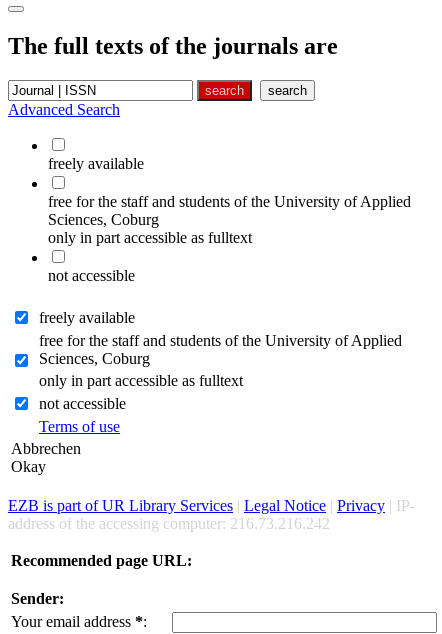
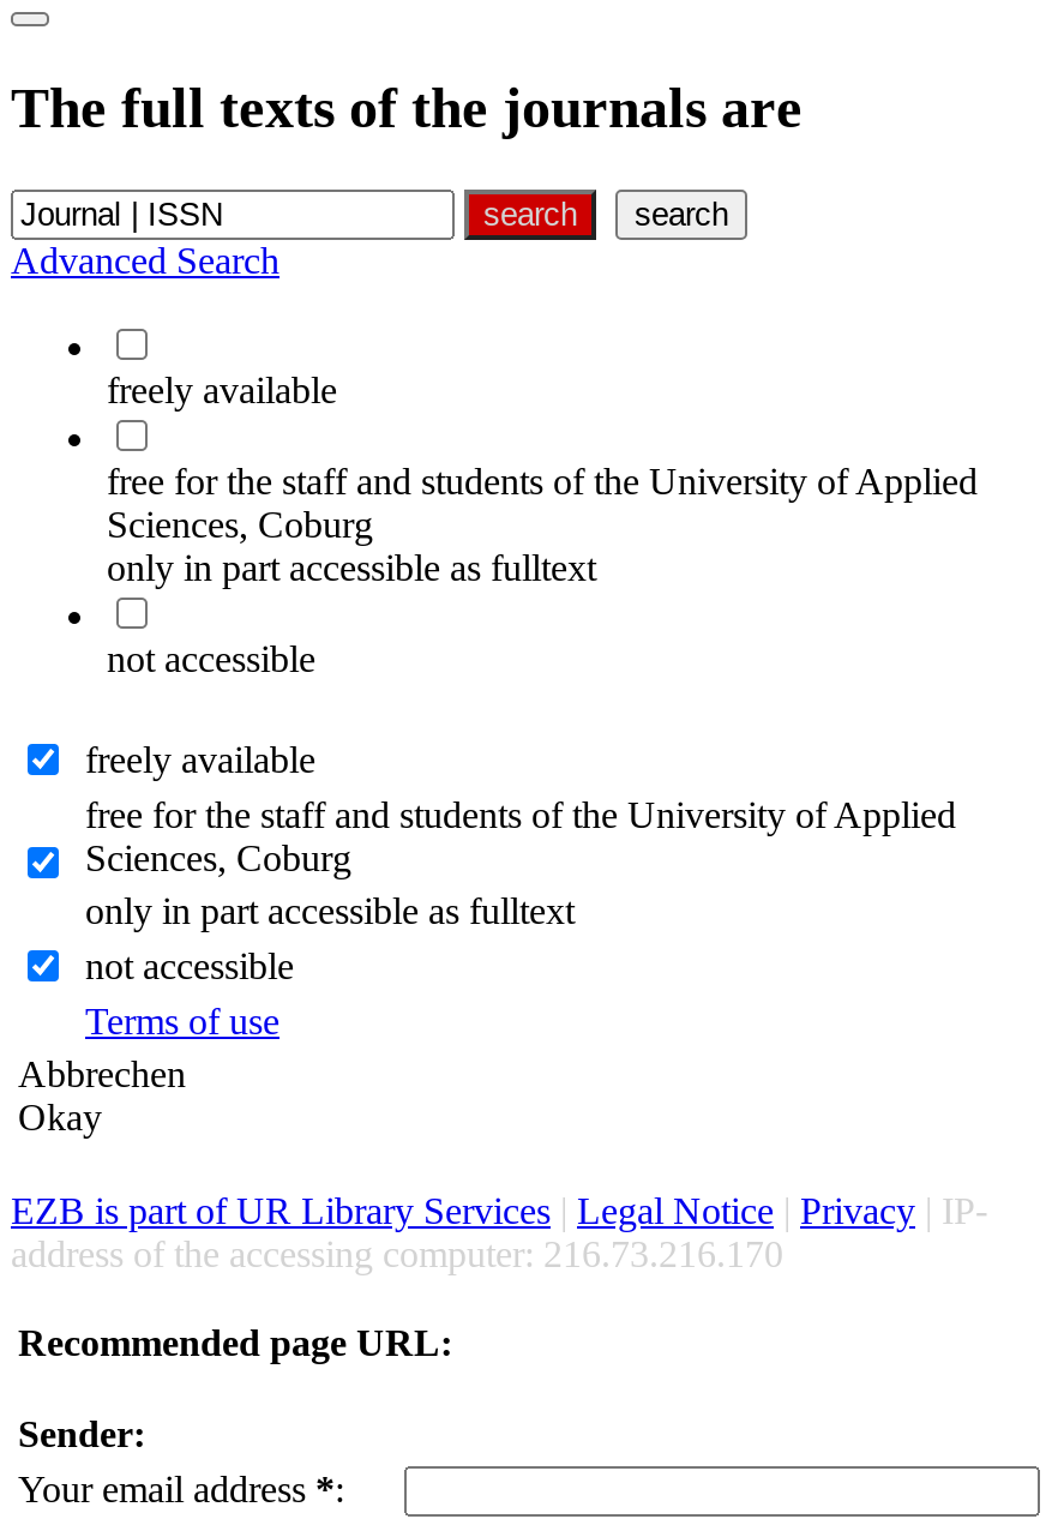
- address of the accessing computer: 216.73.216.242
+ address of the accessing computer: 216.73.216.170
